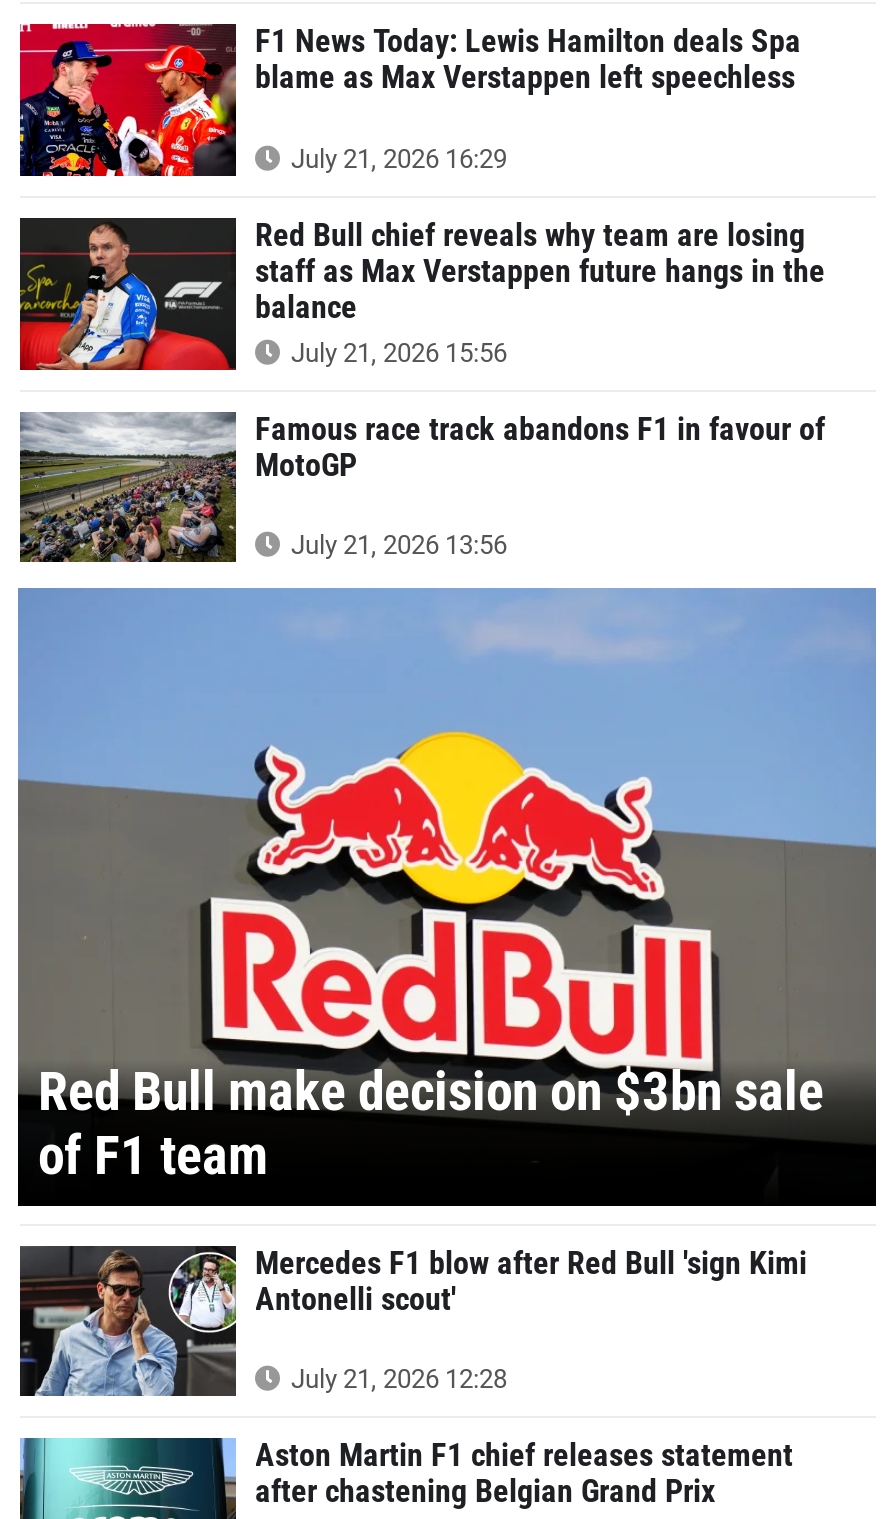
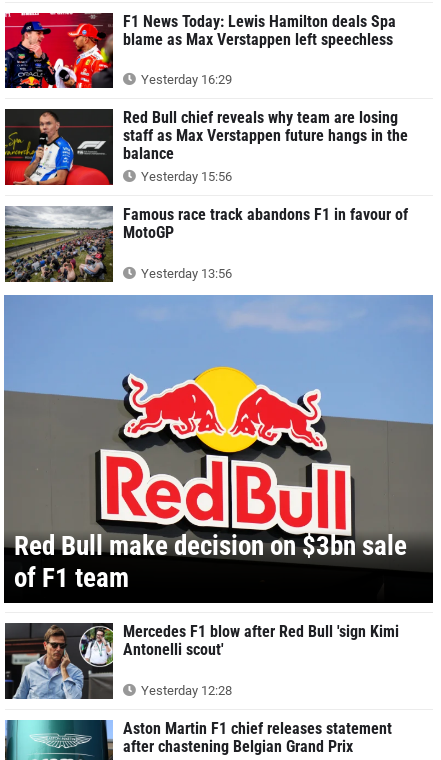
- July 21, 2026 16:29
+ Yesterday 16:29

- July 21, 2026 15:56
+ Yesterday 15:56

- July 21, 2026 13:56
+ Yesterday 13:56

- July 21, 2026 12:28
+ Yesterday 12:28
